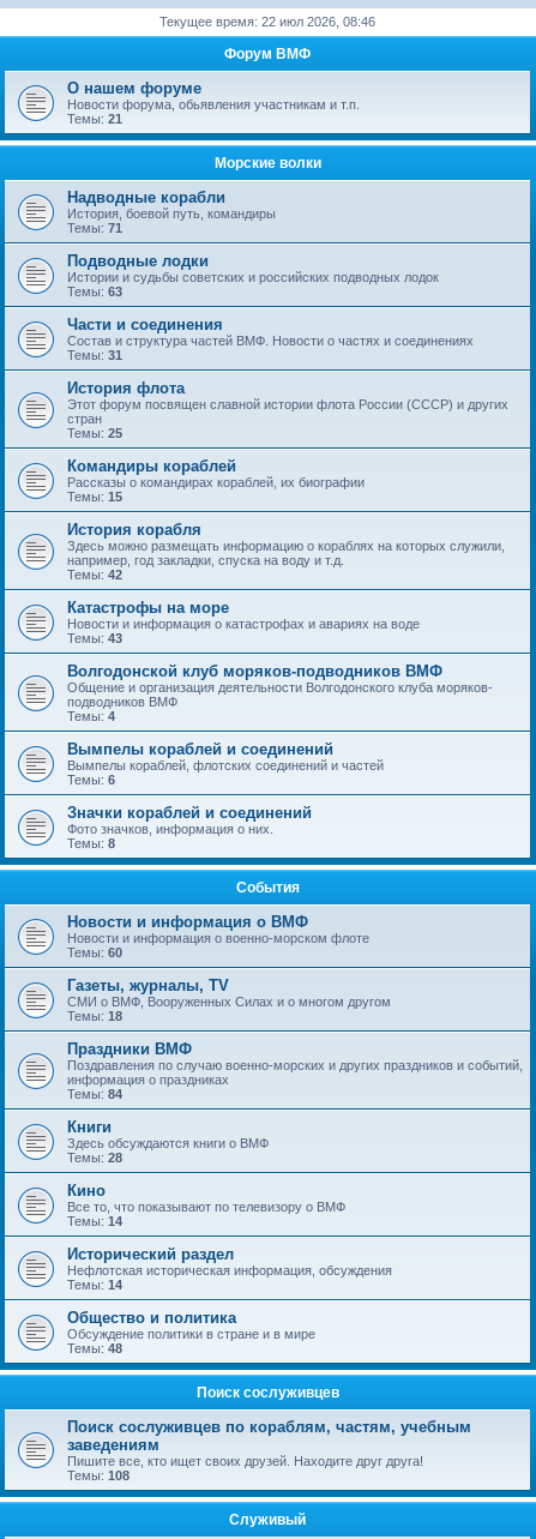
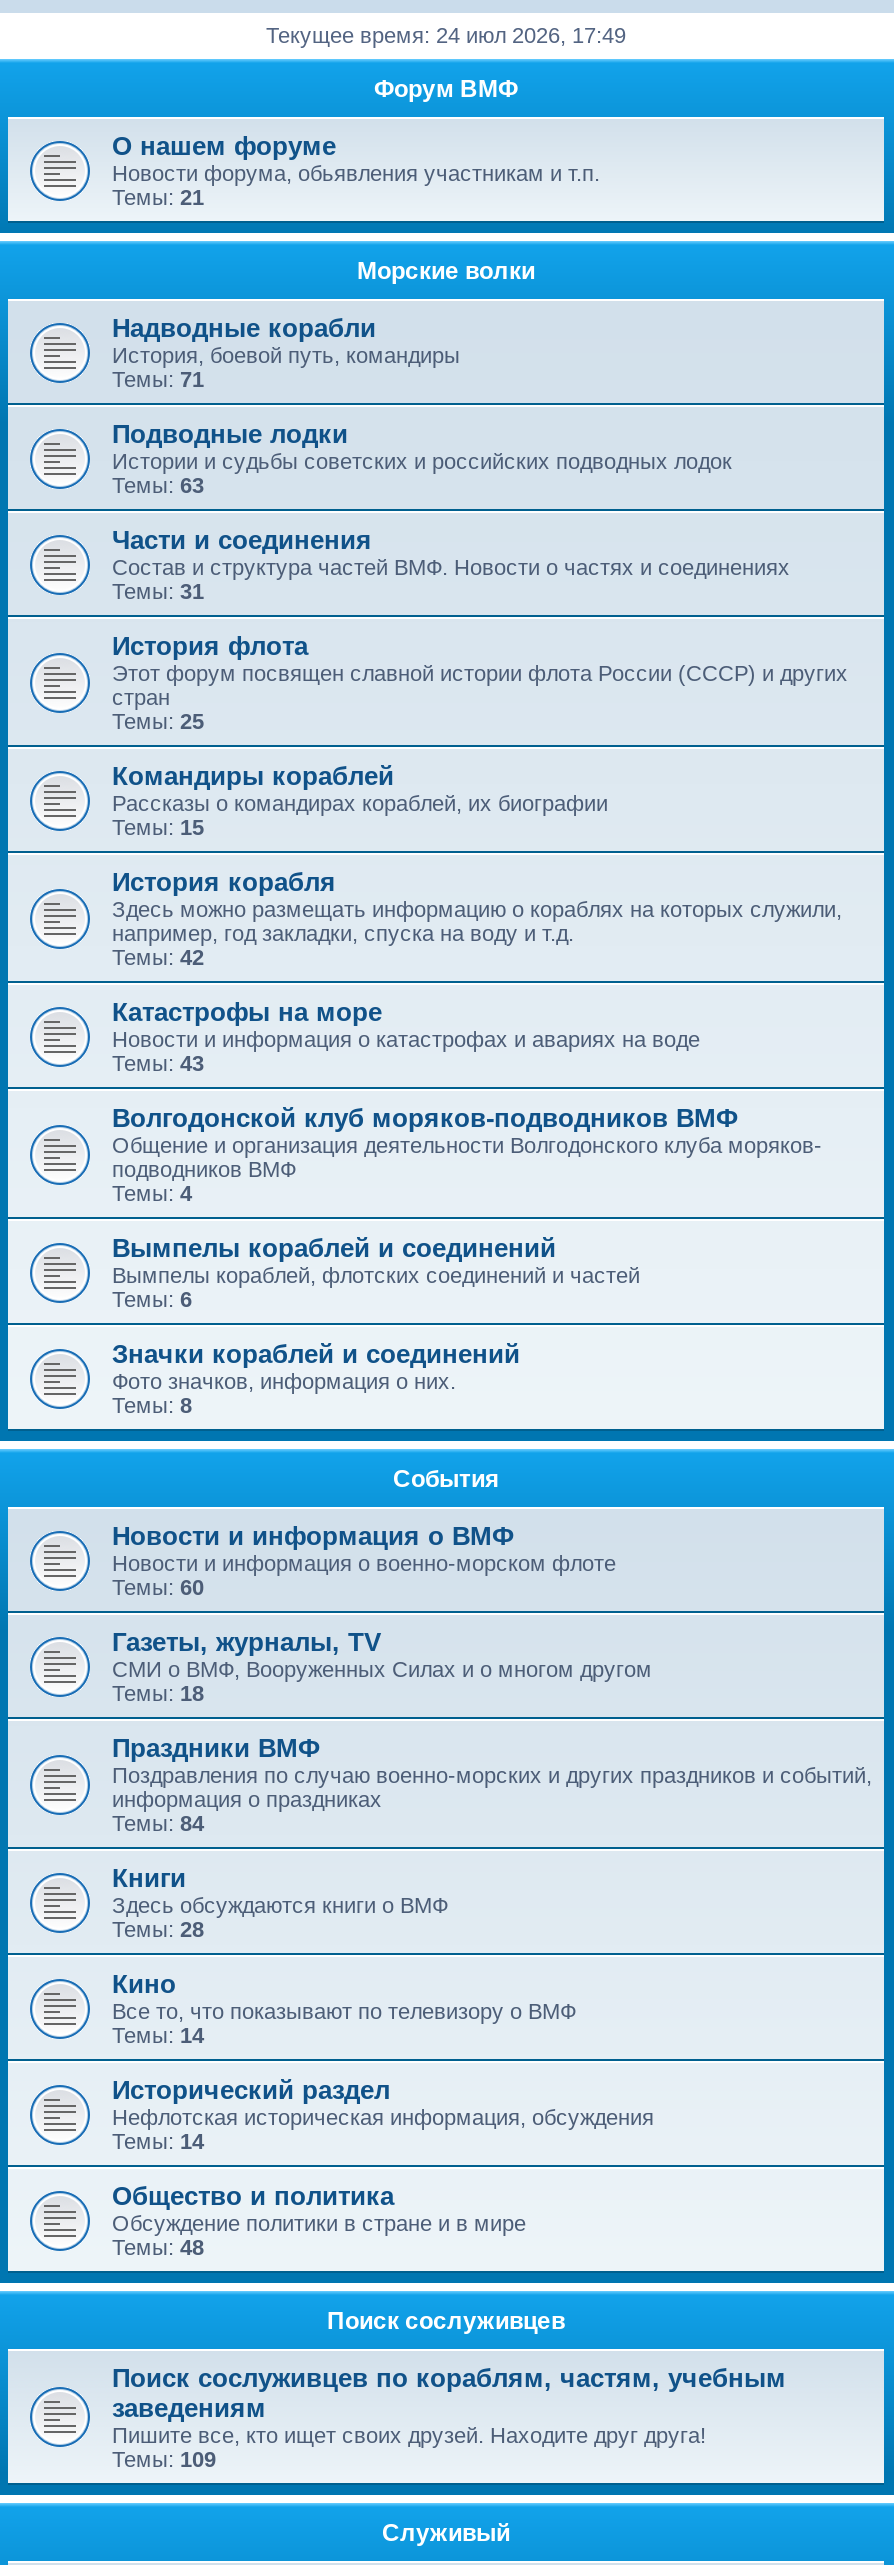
- Текущее время: 22 июл 2026, 08:46
+ Текущее время: 24 июл 2026, 17:49

- Темы: 108
+ Темы: 109
